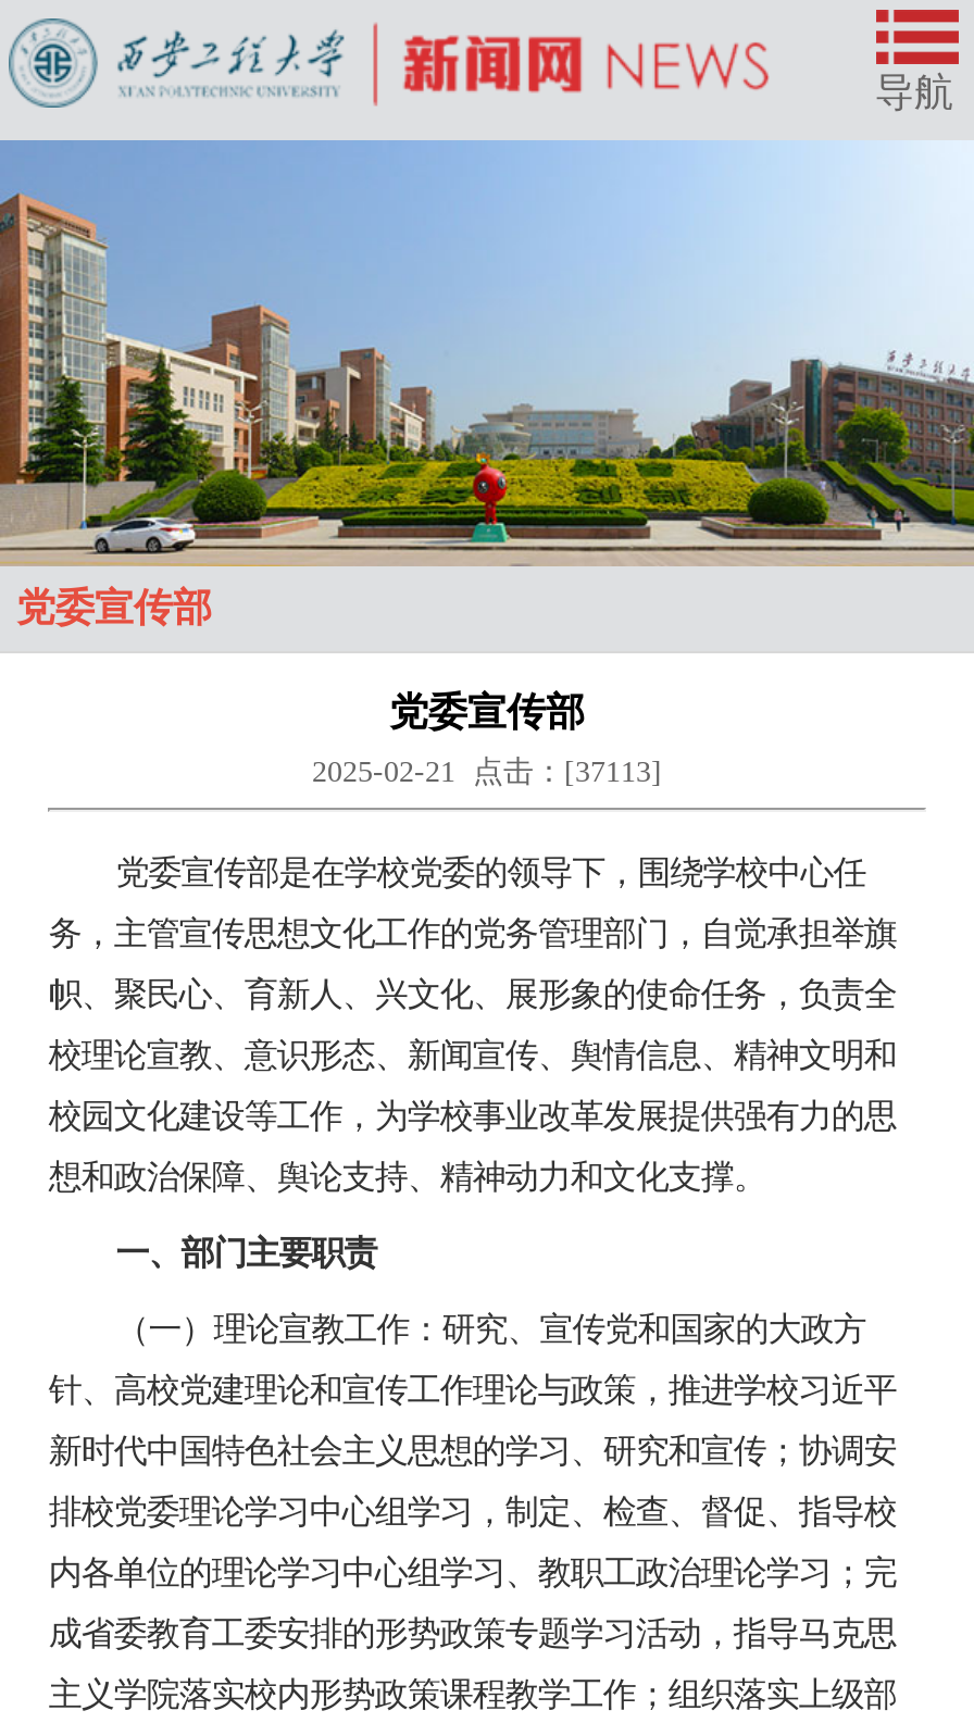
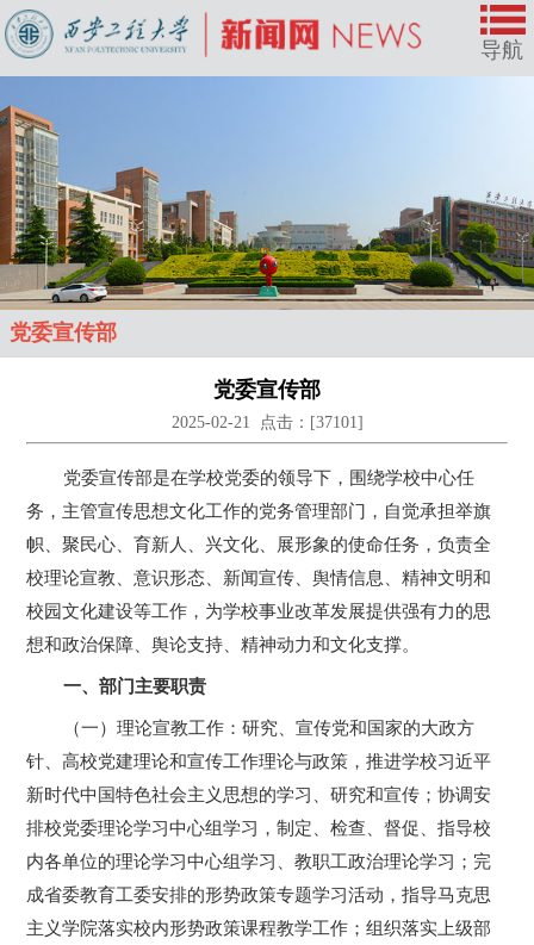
- 2025-02-21 点击：[37113]
+ 2025-02-21 点击：[37101]
